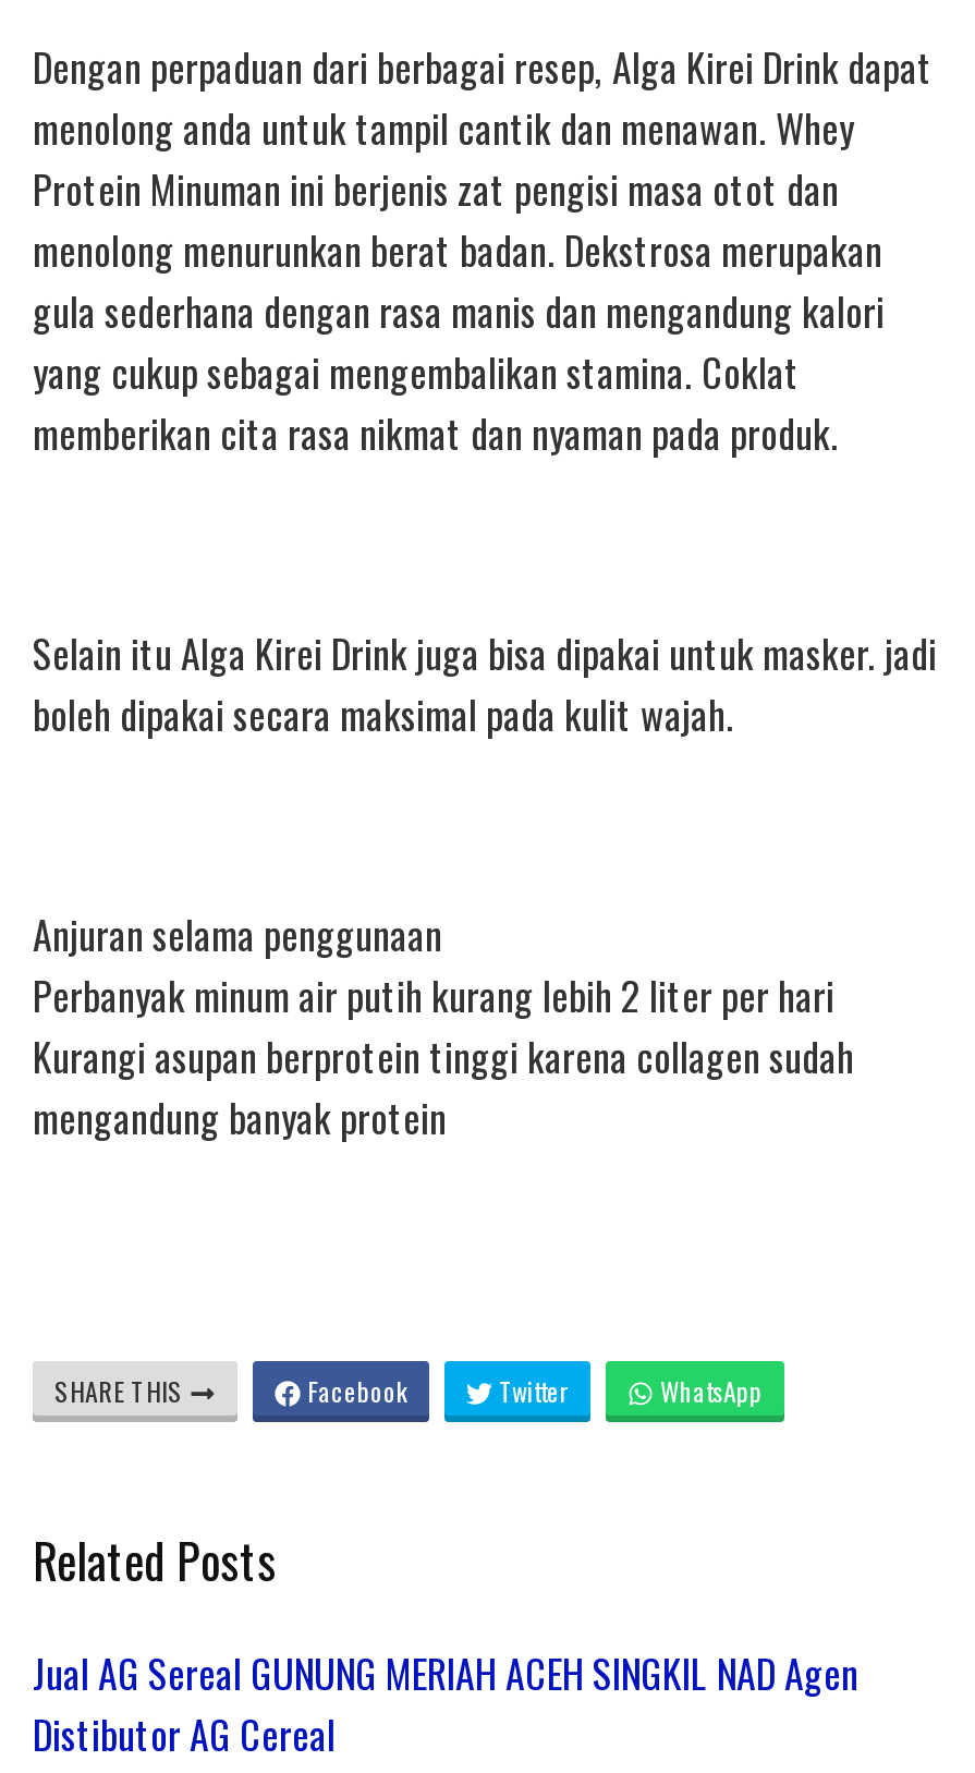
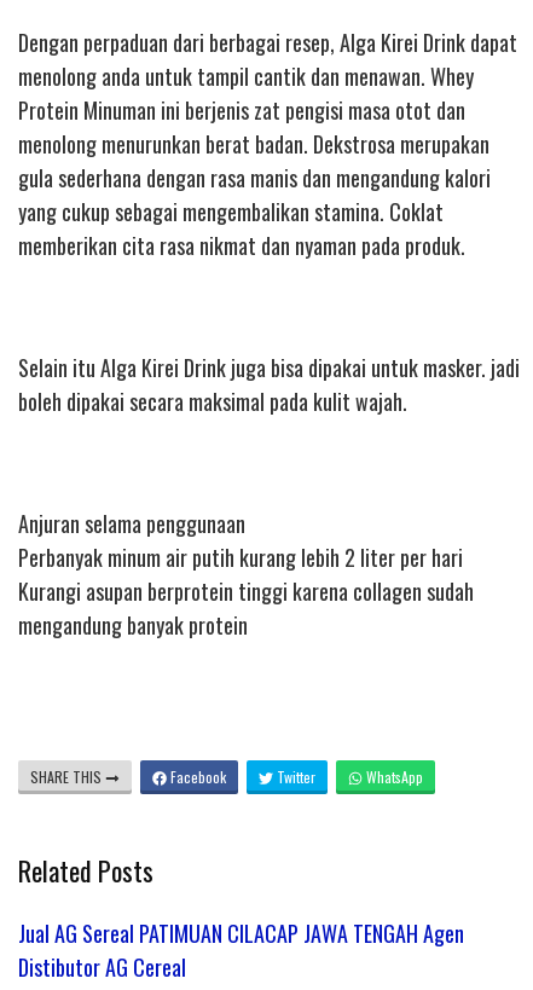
- Jual AG Sereal GUNUNG MERIAH ACEH SINGKIL NAD Agen
+ Jual AG Sereal PATIMUAN CILACAP JAWA TENGAH Agen
